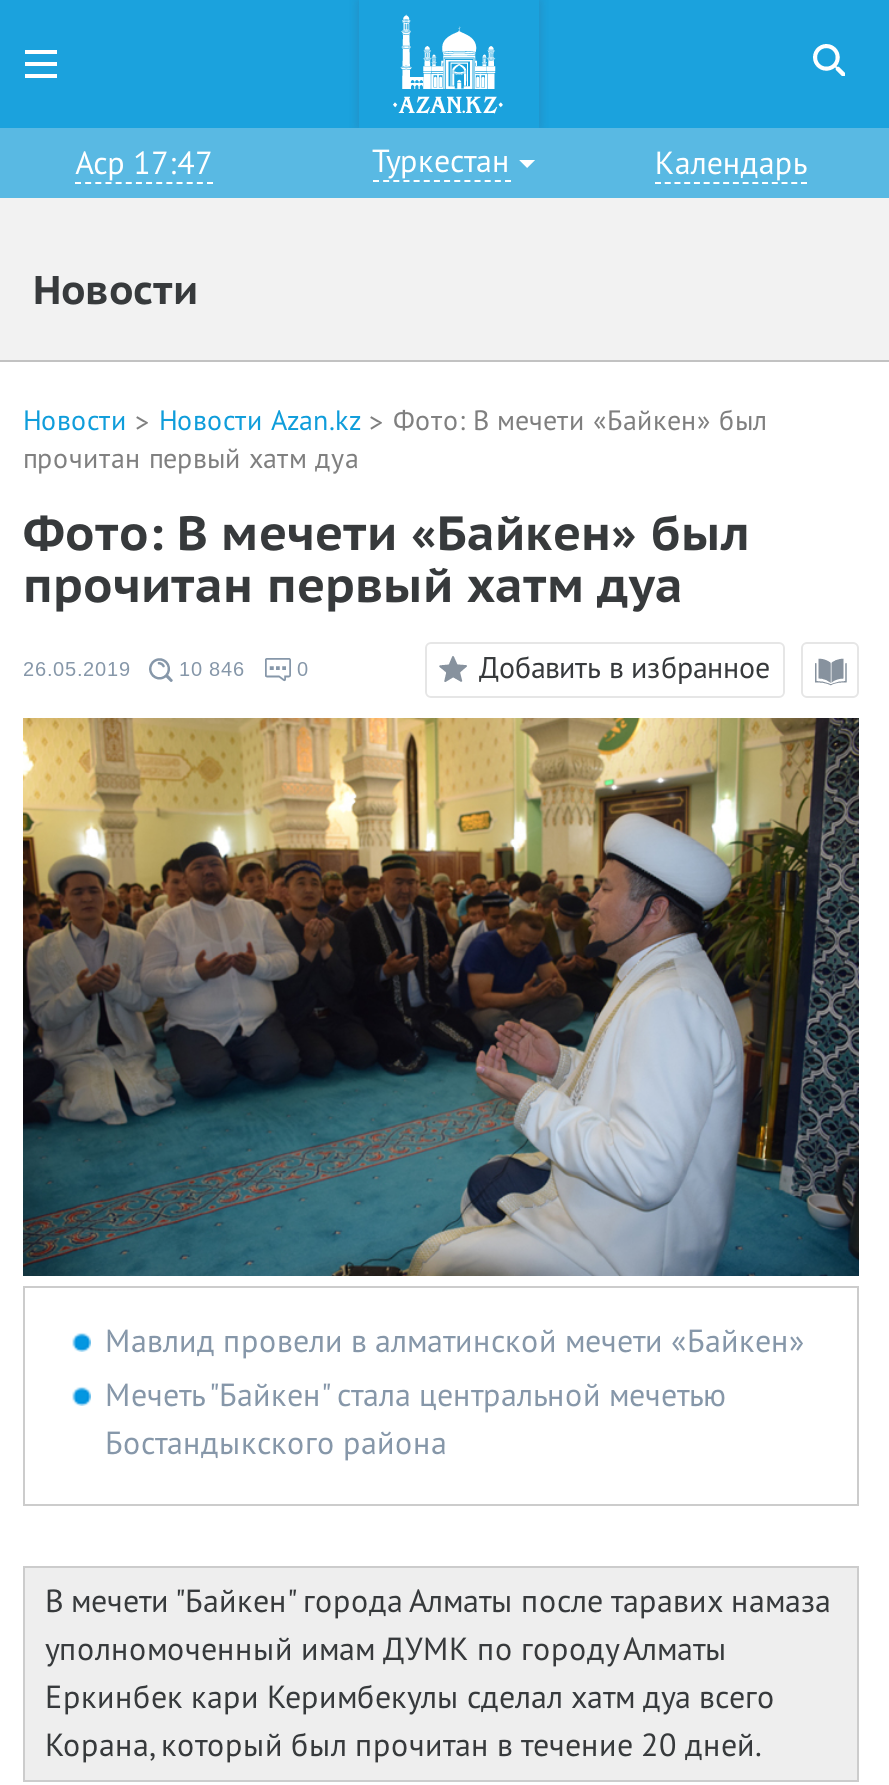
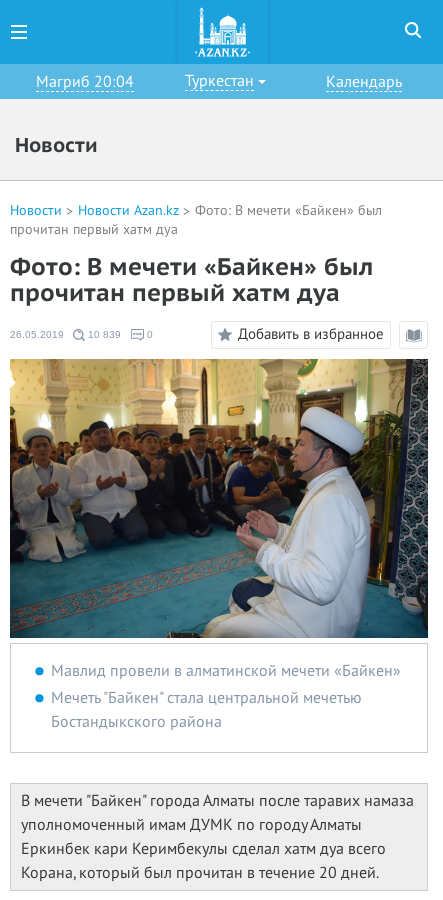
- Аср 17:47
+ Магриб 20:04

- 26.05.2019 10 846
+ 26.05.2019 10 839
